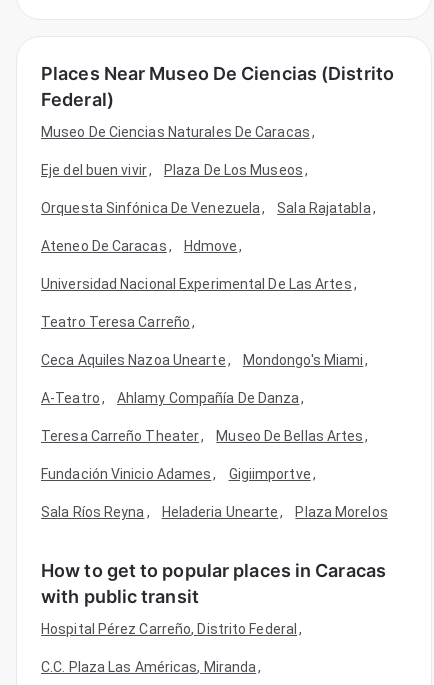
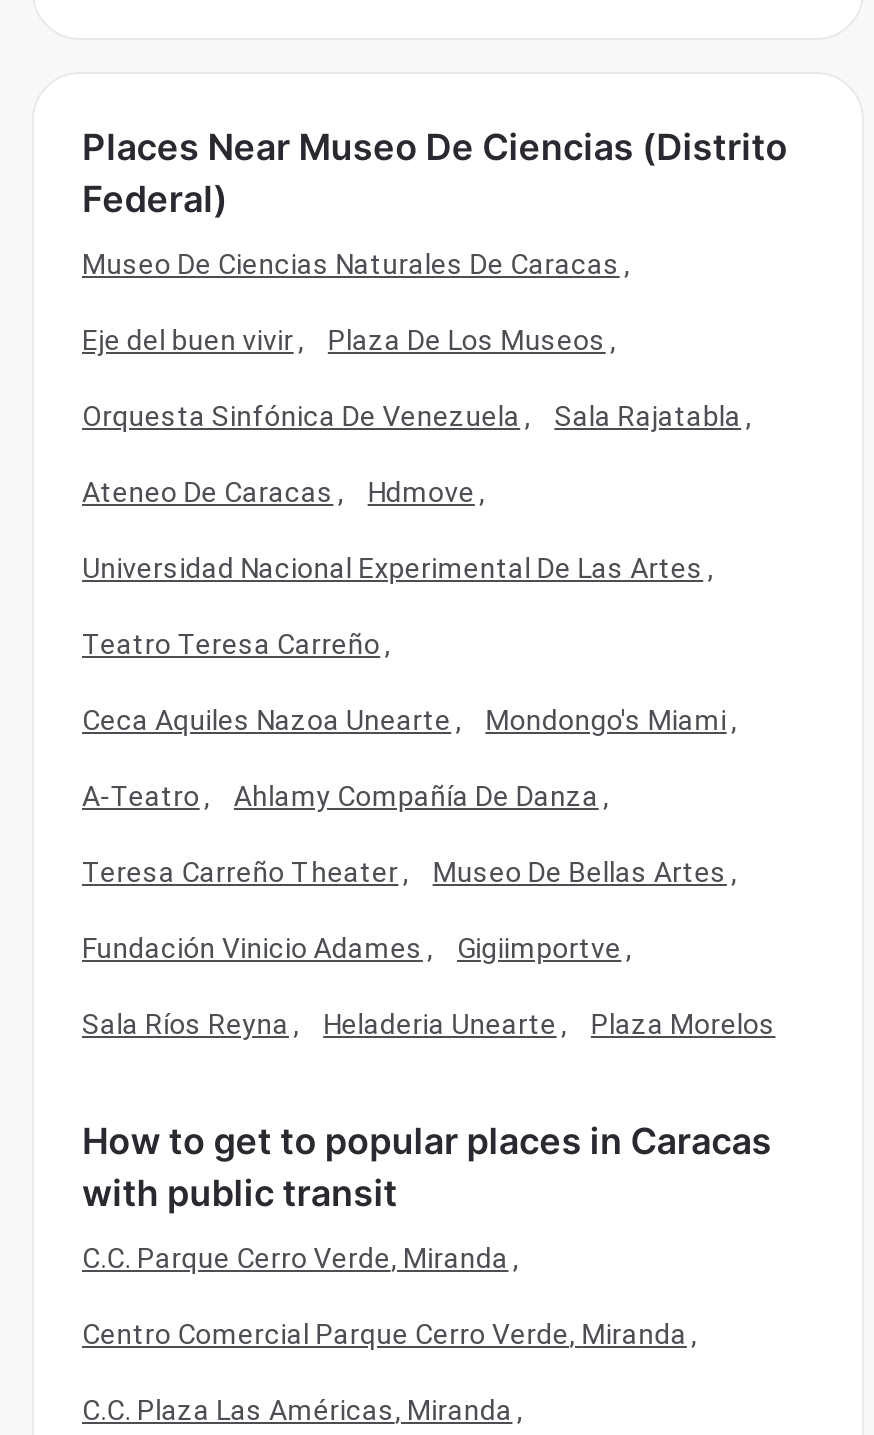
- Hospital Pérez Carreño, Distrito Federal ,
+ C.C. Parque Cerro Verde, Miranda ,
+ Centro Comercial Parque Cerro Verde, Miranda ,
